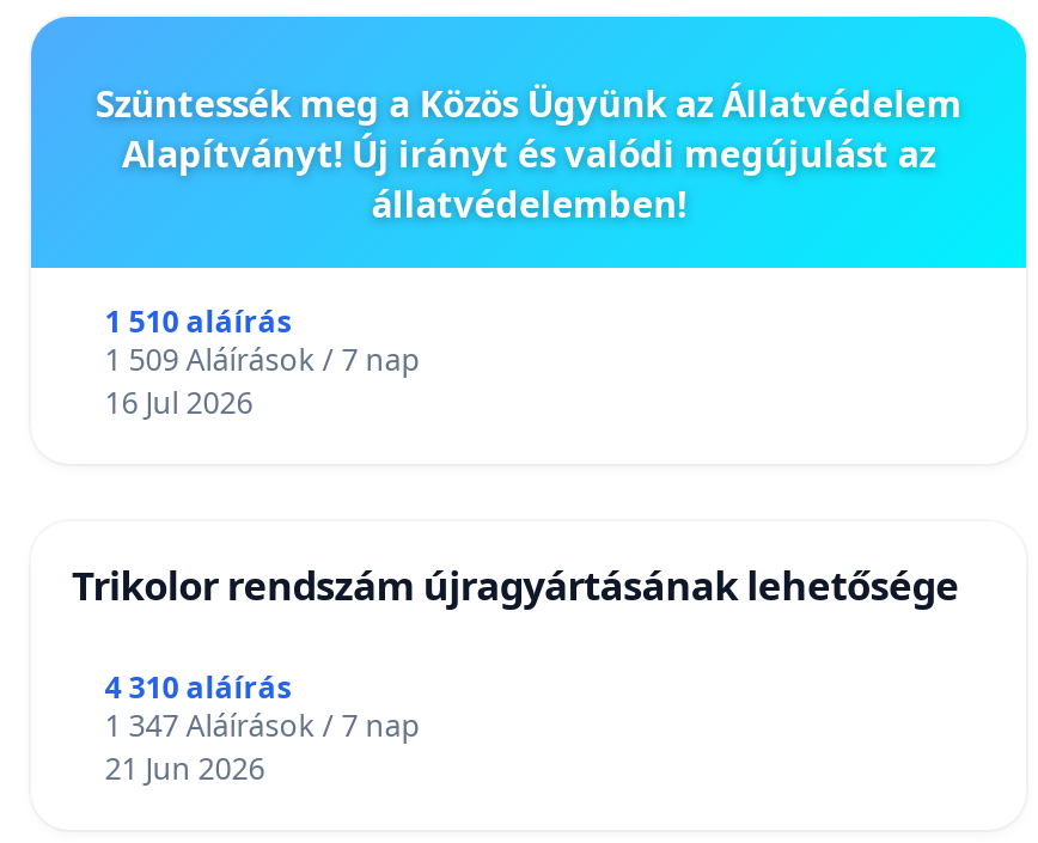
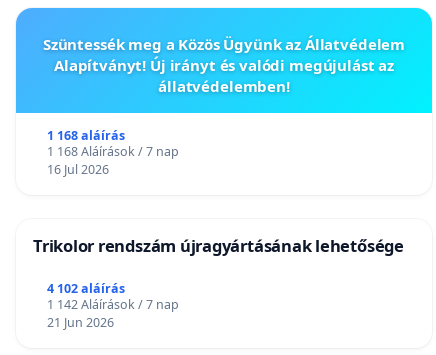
- 1 510 aláírás
+ 1 168 aláírás

- 1 509 Aláírások / 7 nap
+ 1 168 Aláírások / 7 nap

- 4 310 aláírás
+ 4 102 aláírás

- 1 347 Aláírások / 7 nap
+ 1 142 Aláírások / 7 nap
